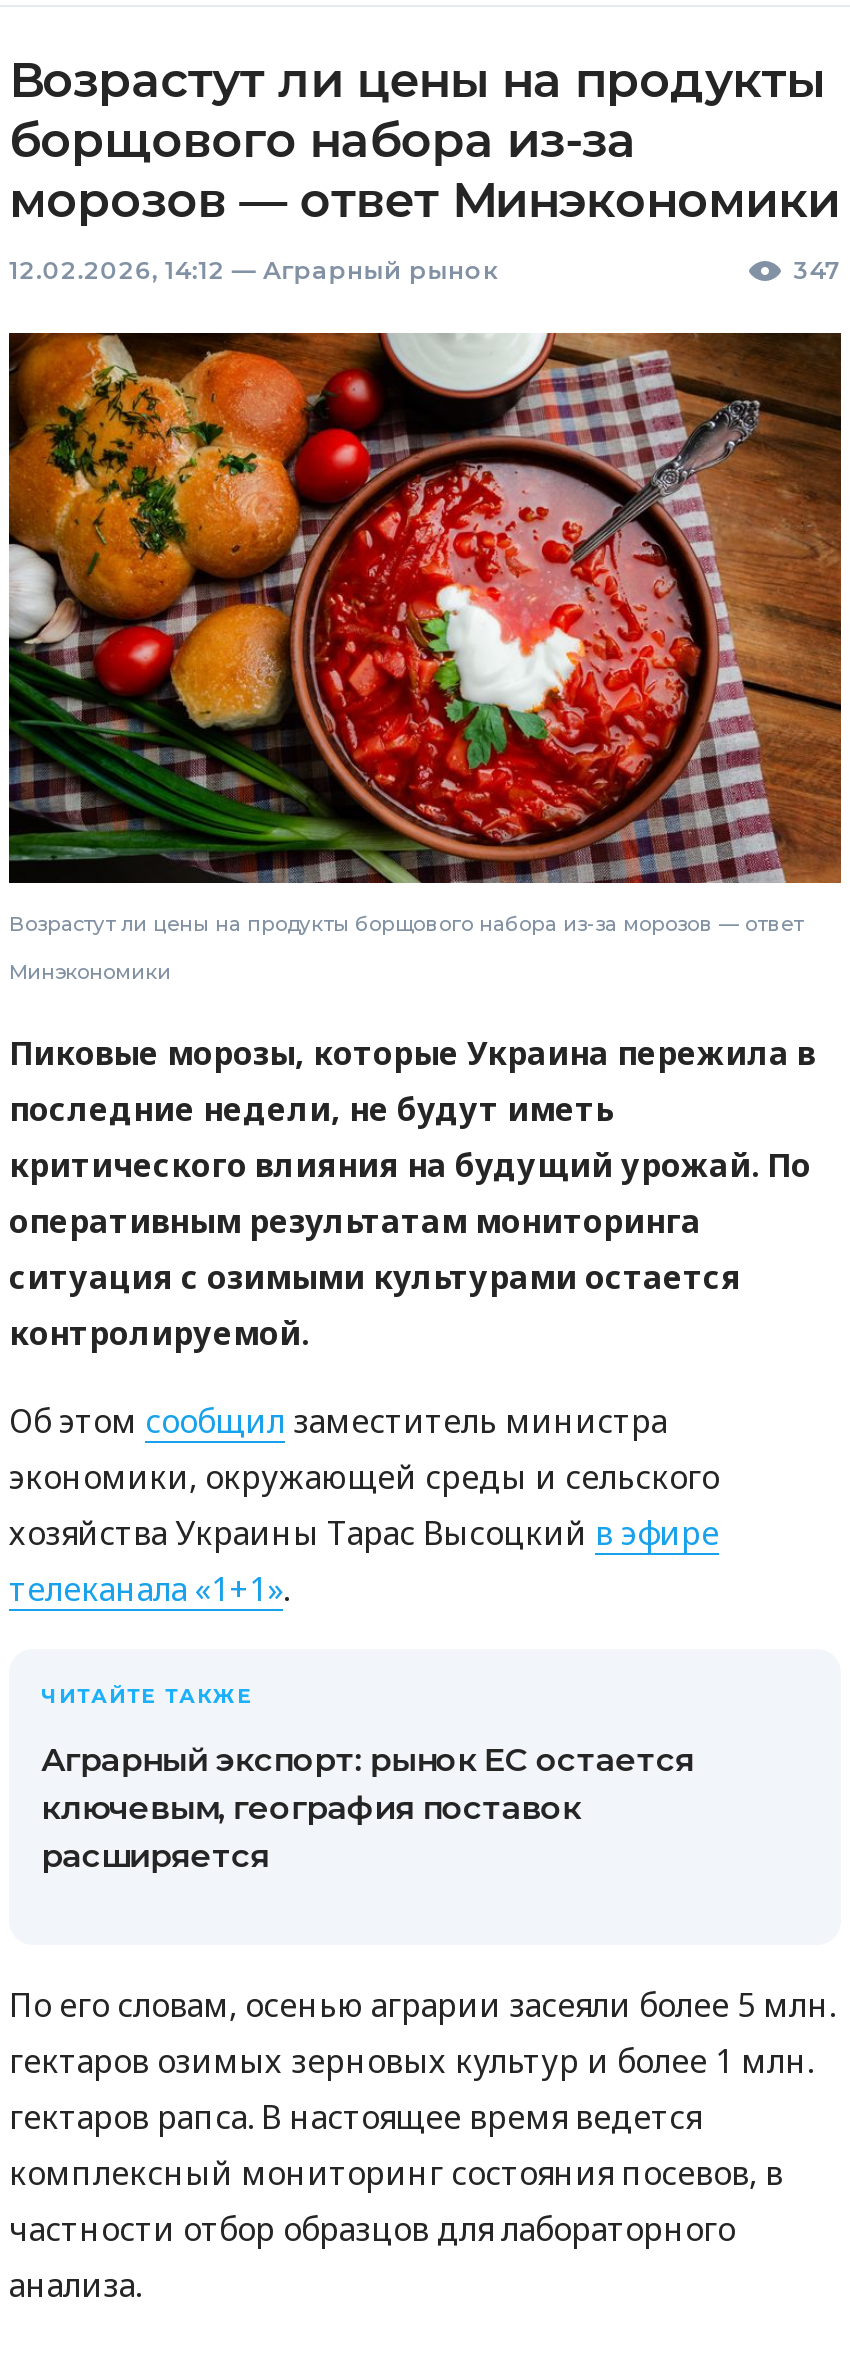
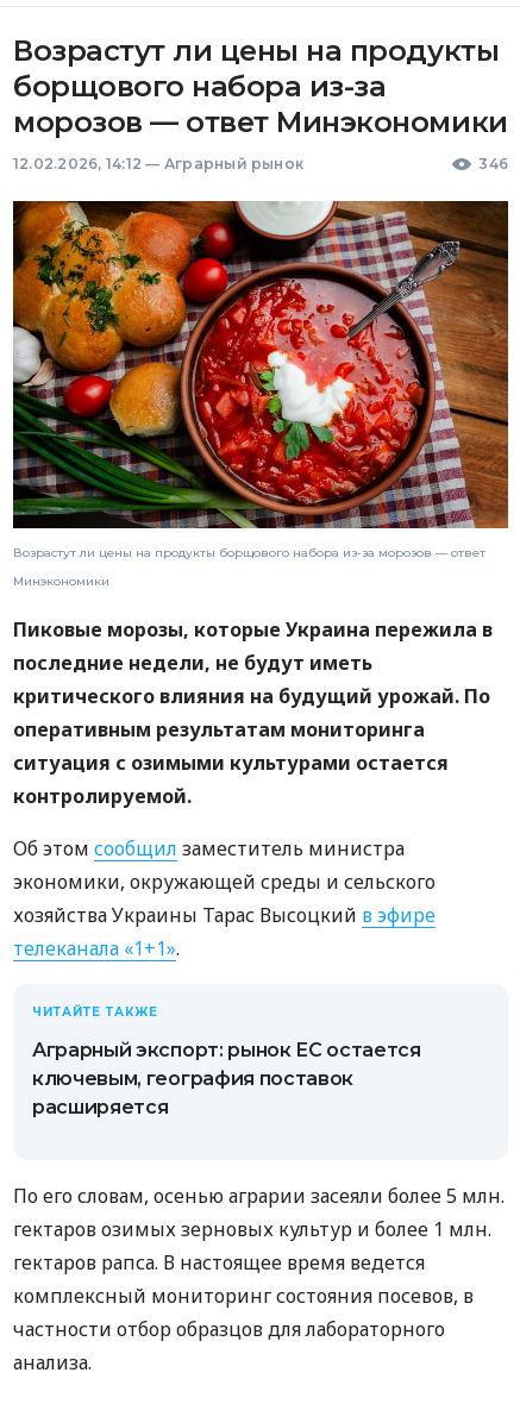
- 347
+ 346
